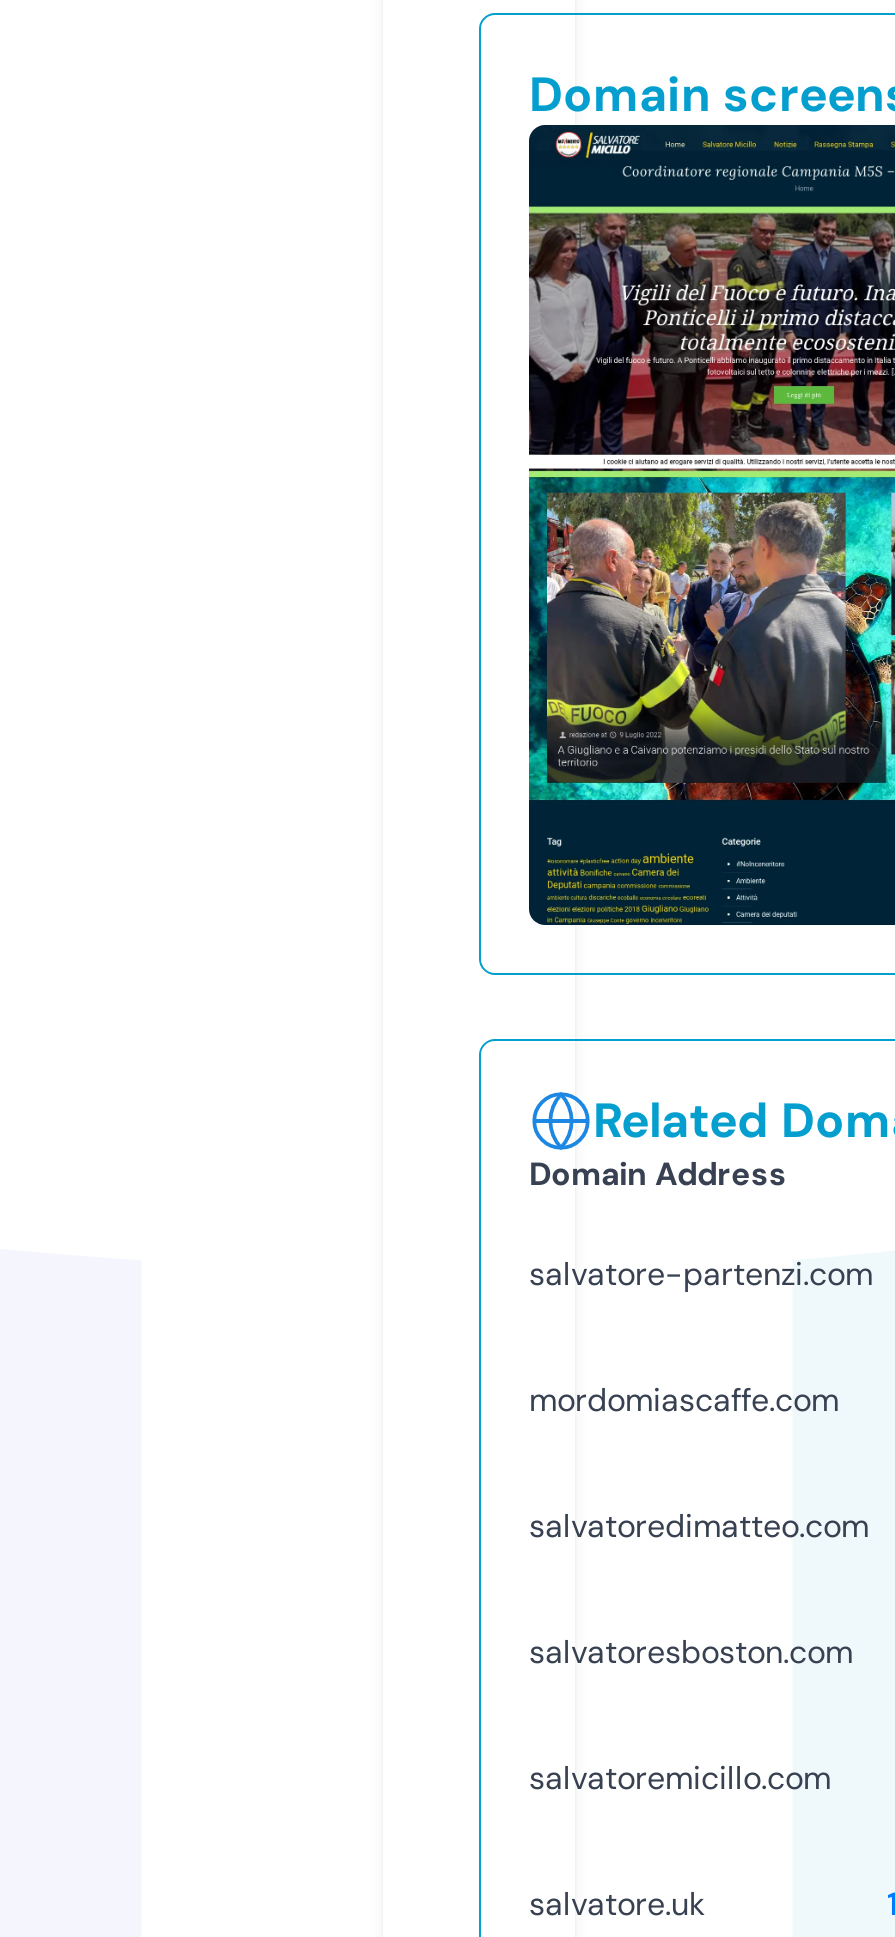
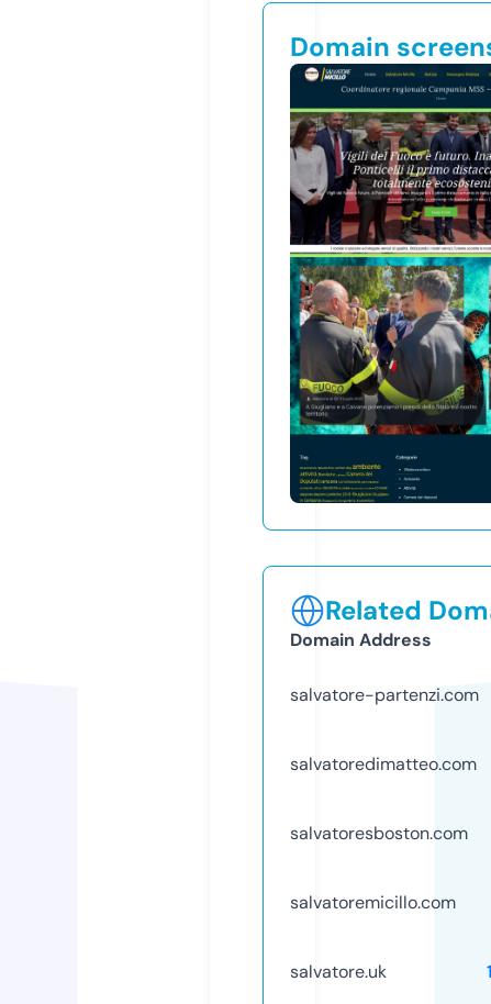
- mordomiascaffe.com
